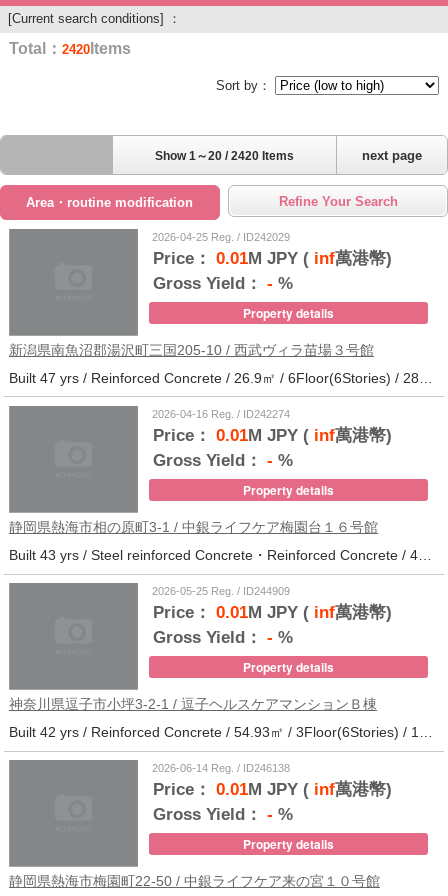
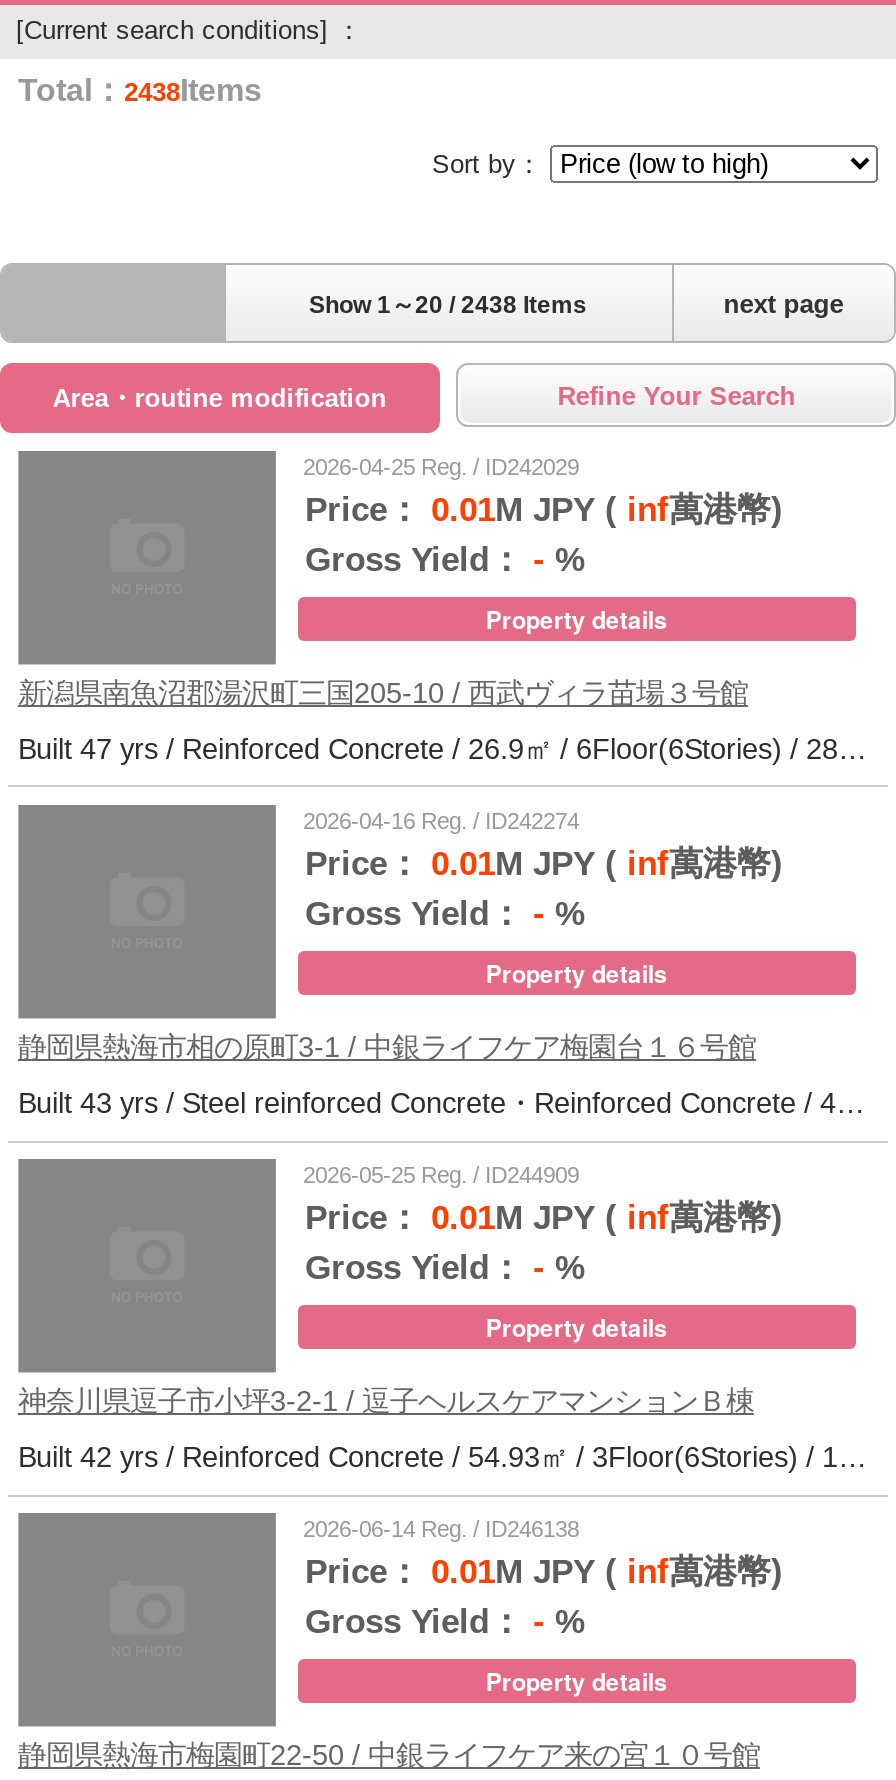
- Total：2420Items
+ Total：2438Items

- Show 1～20 / 2420 Items
+ Show 1～20 / 2438 Items
